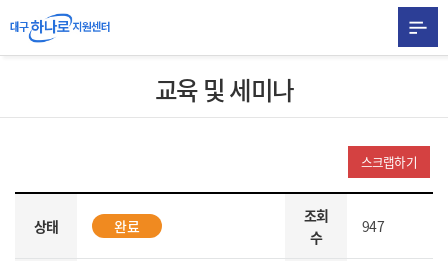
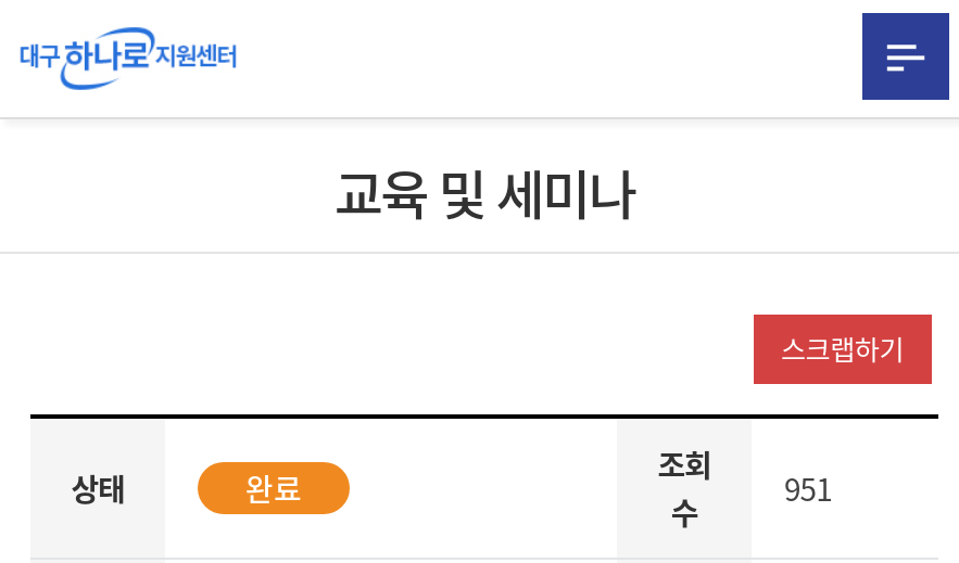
- 947
+ 951
